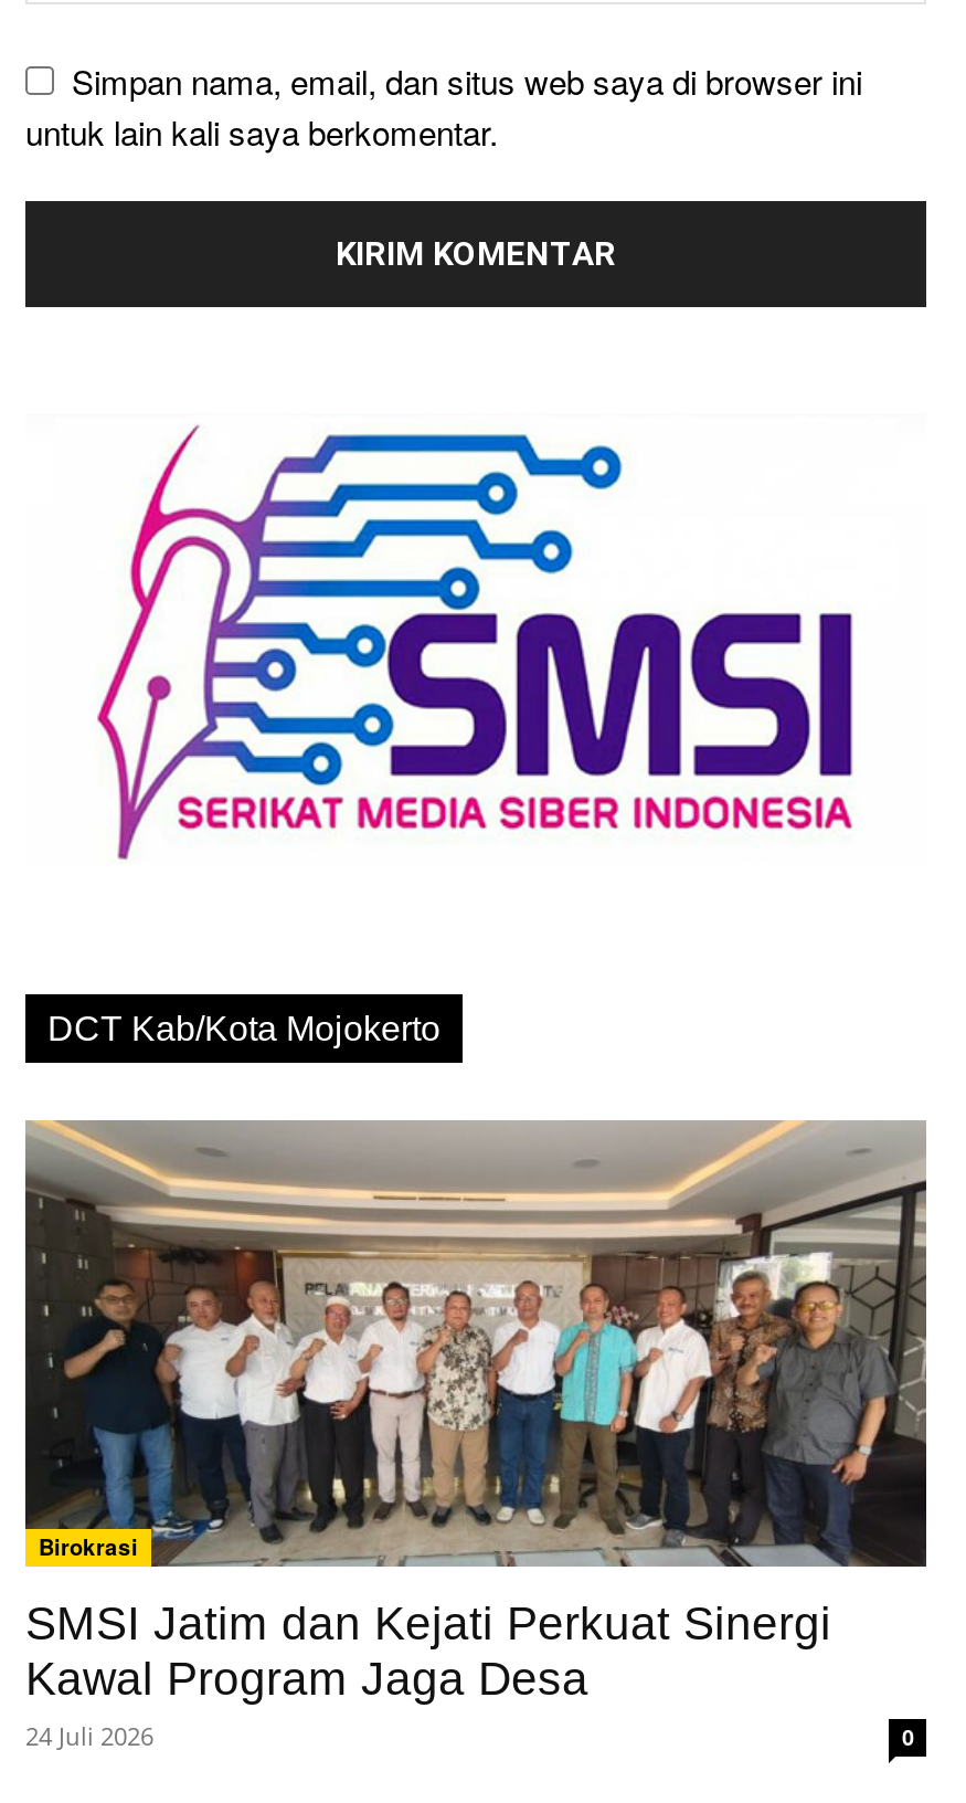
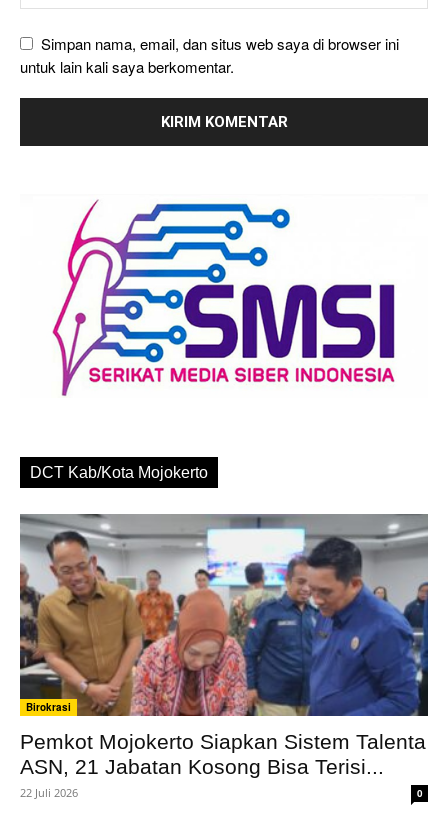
- [image]
- SMSI Jatim dan Kejati Perkuat Sinergi
- Kawal Program Jaga Desa
- 24 Juli 2026
+ [image]
+ Pemkot Mojokerto Siapkan Sistem Talenta
+ ASN, 21 Jabatan Kosong Bisa Terisi...
+ 22 Juli 2026
